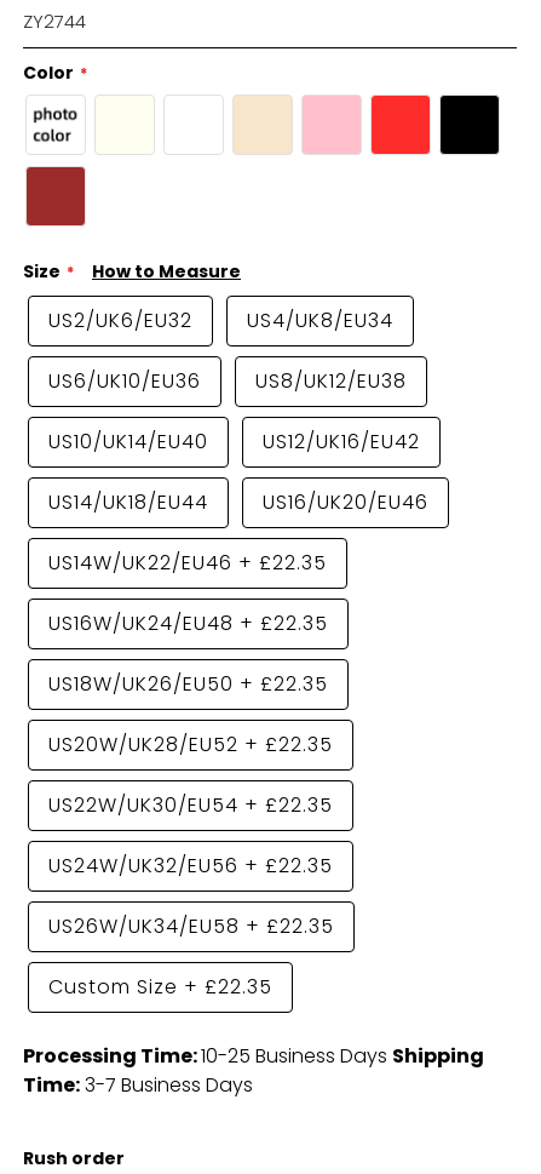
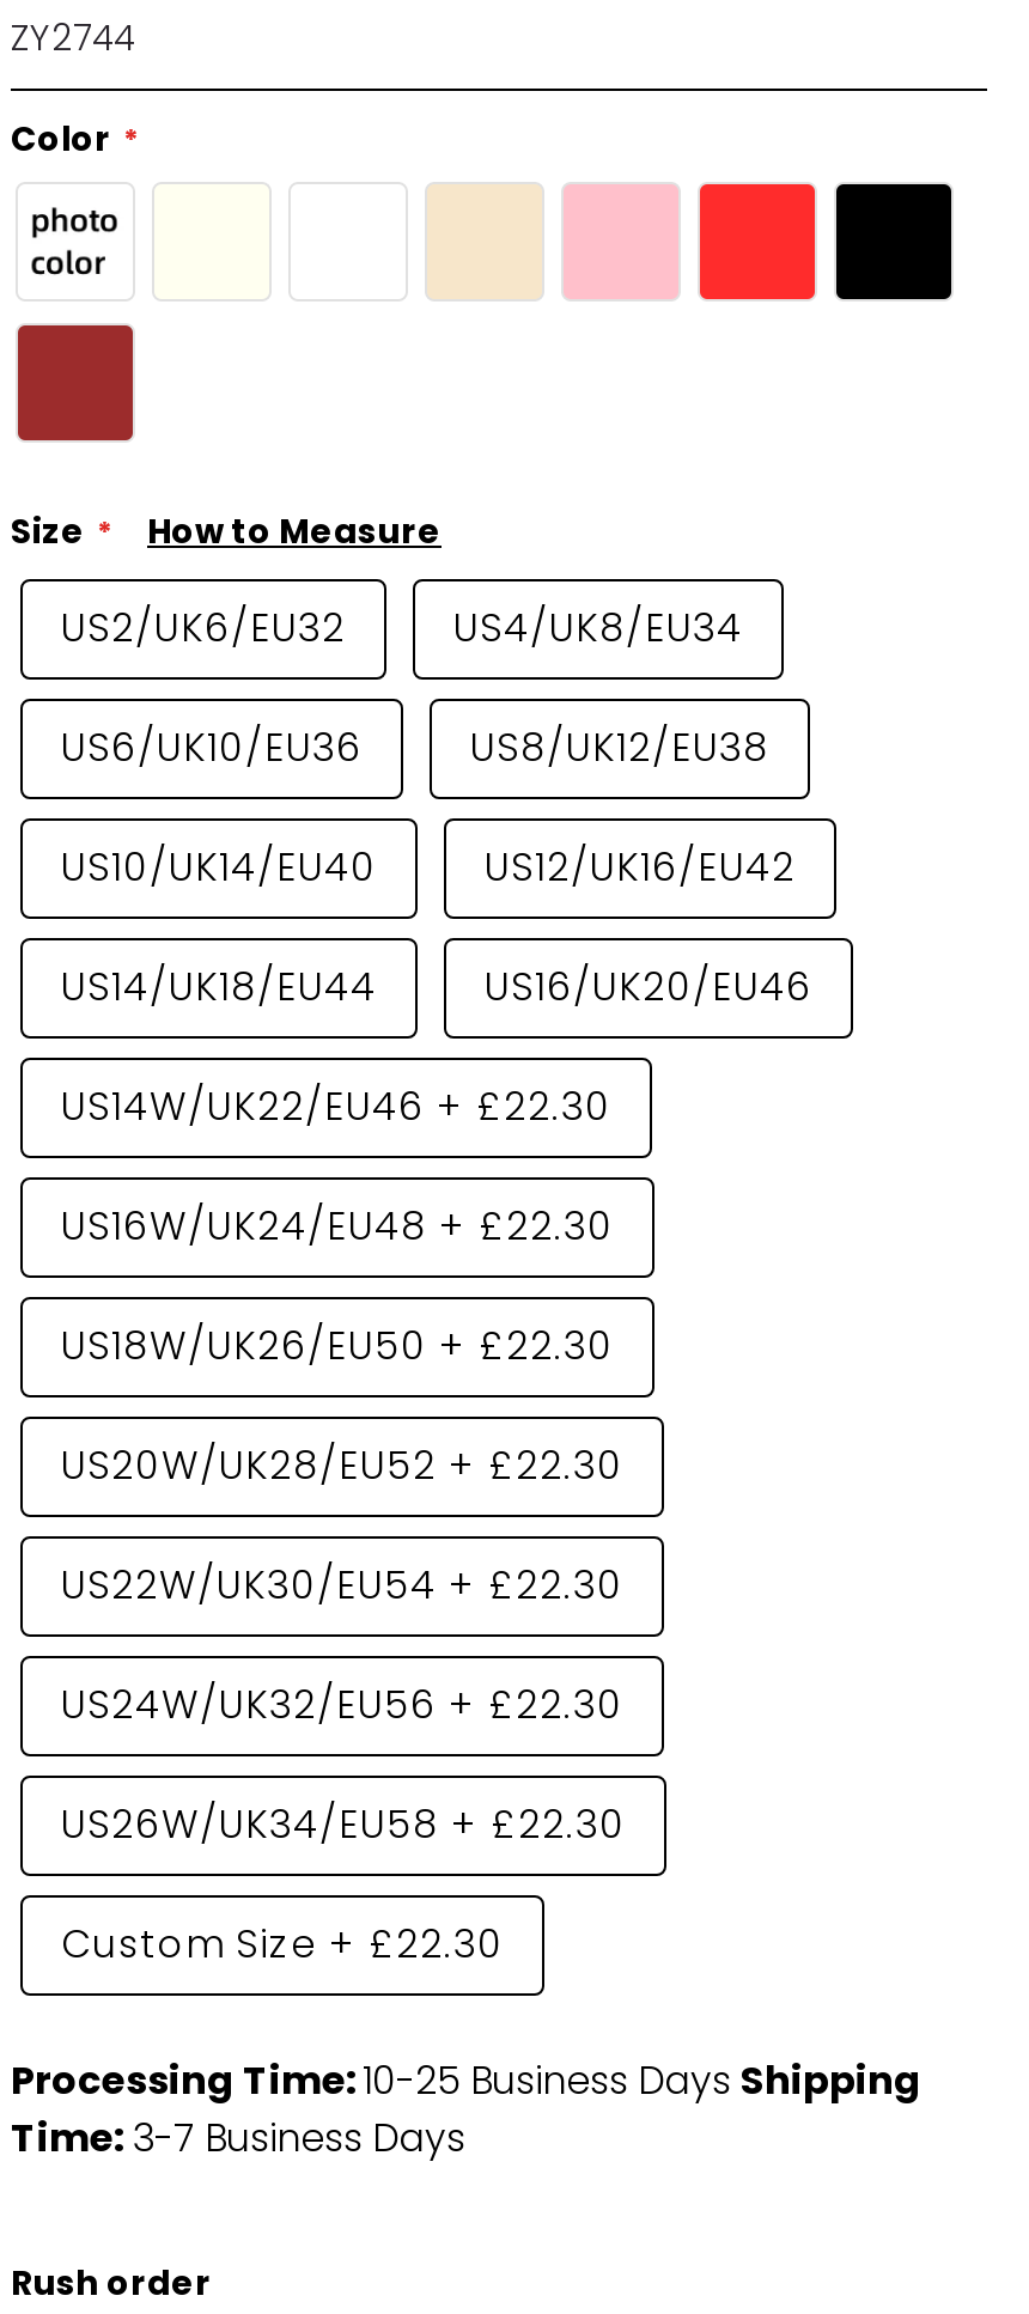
- US14W/UK22/EU46 + £22.35
+ US14W/UK22/EU46 + £22.30

- US16W/UK24/EU48 + £22.35
+ US16W/UK24/EU48 + £22.30

- US18W/UK26/EU50 + £22.35
+ US18W/UK26/EU50 + £22.30

- US20W/UK28/EU52 + £22.35
+ US20W/UK28/EU52 + £22.30

- US22W/UK30/EU54 + £22.35
+ US22W/UK30/EU54 + £22.30

- US24W/UK32/EU56 + £22.35
+ US24W/UK32/EU56 + £22.30

- US26W/UK34/EU58 + £22.35
+ US26W/UK34/EU58 + £22.30

- Custom Size + £22.35
+ Custom Size + £22.30
